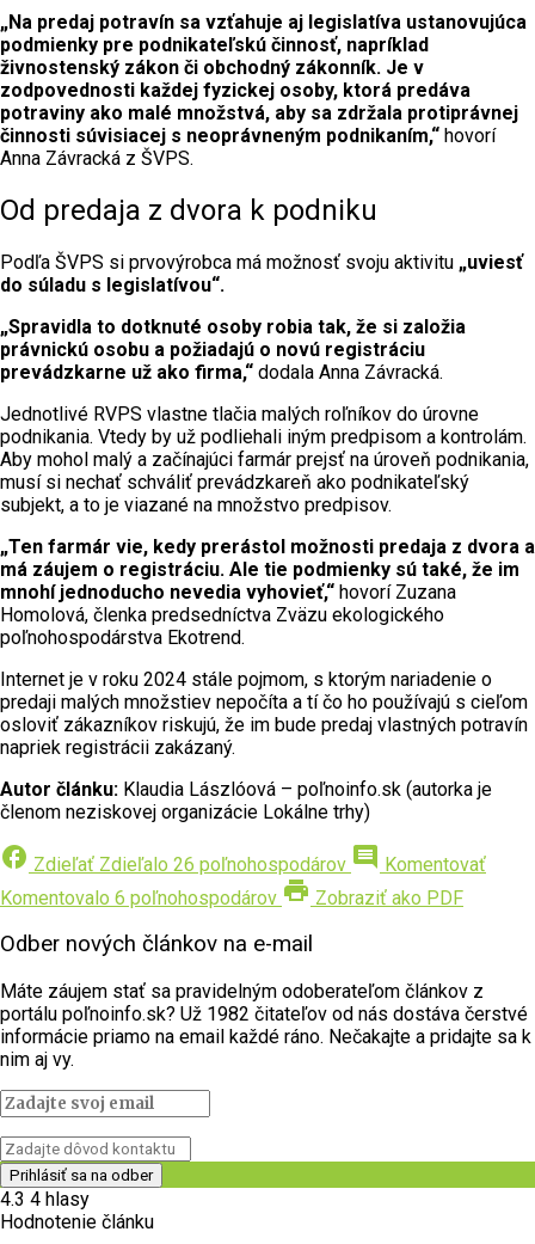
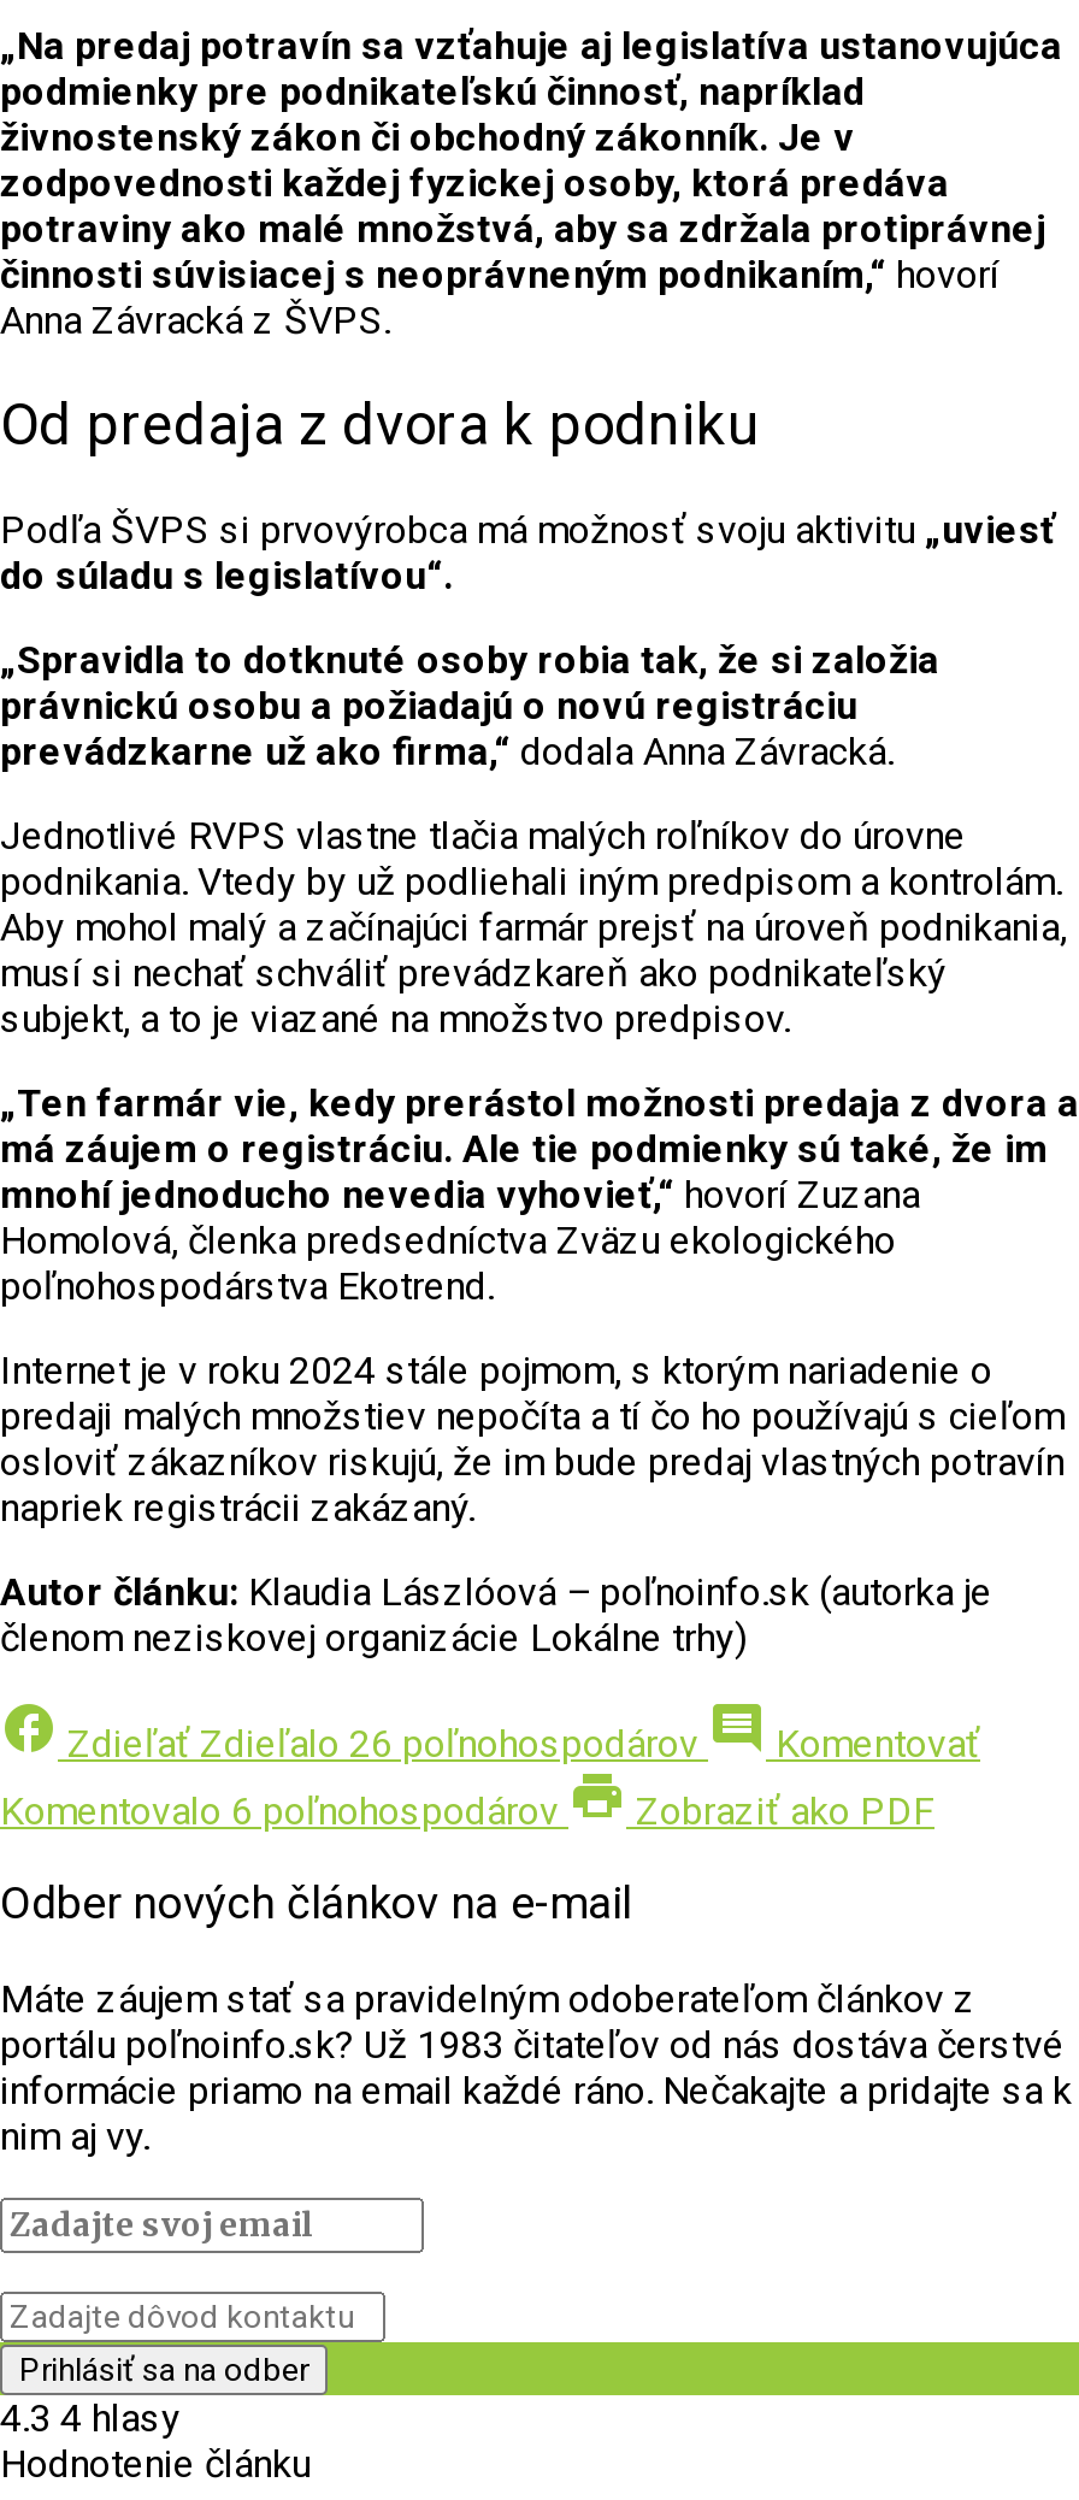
- portálu poľnoinfo.sk? Už 1982 čitateľov od nás dostáva čerstvé
+ portálu poľnoinfo.sk? Už 1983 čitateľov od nás dostáva čerstvé
